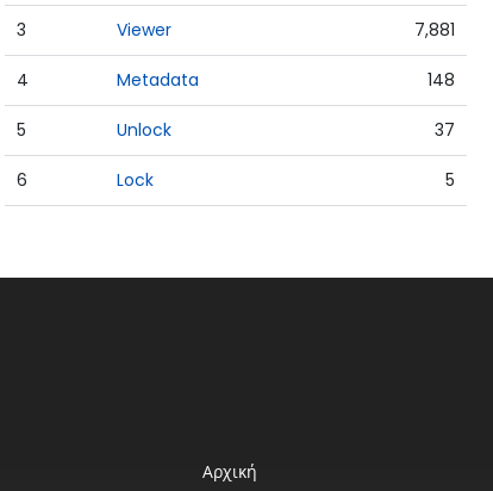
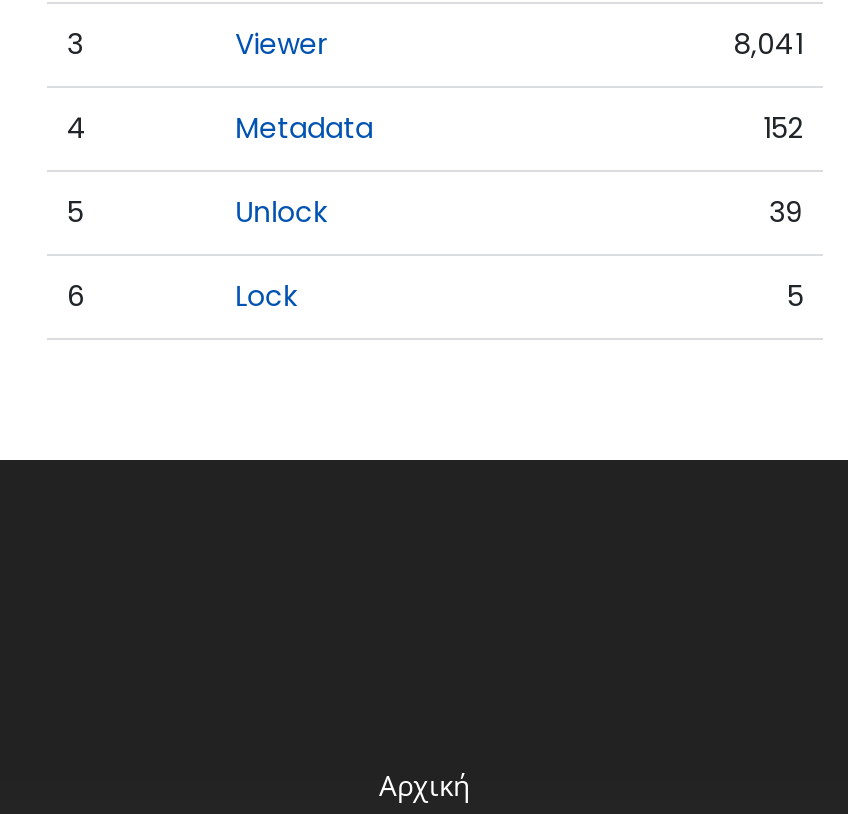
- 7,881
+ 8,041

- 148
+ 152

- 37
+ 39
